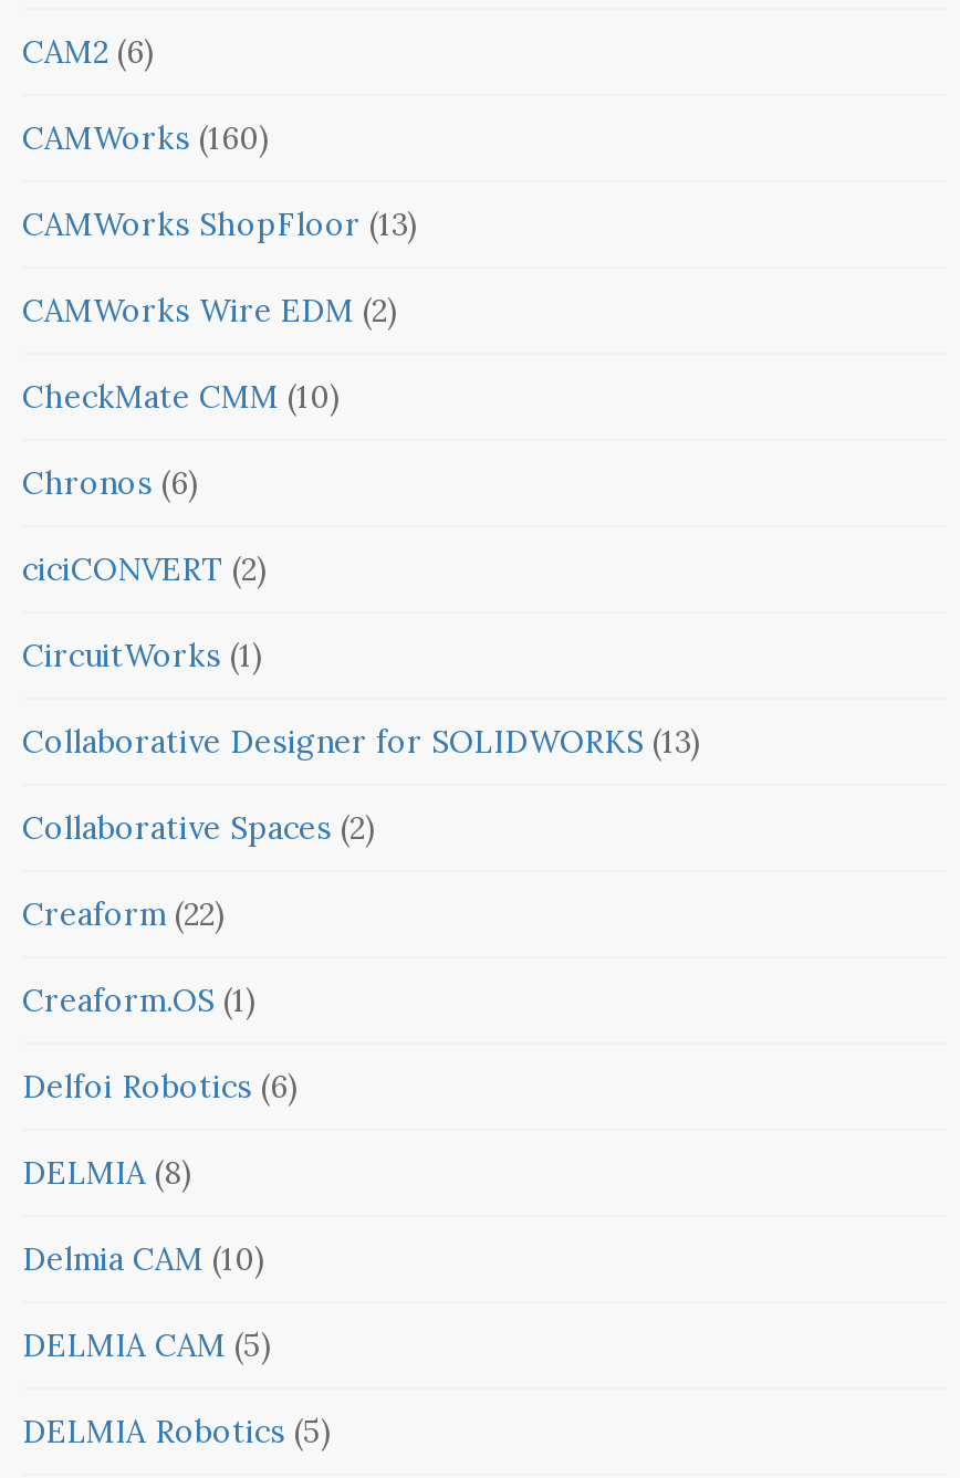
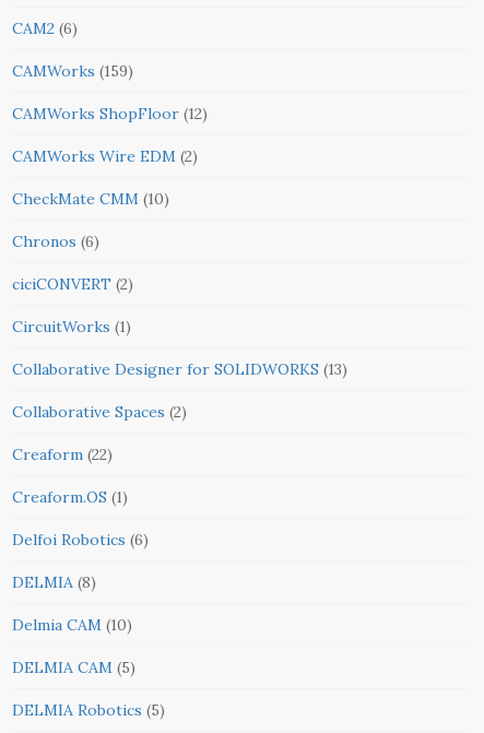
- CAMWorks (160)
+ CAMWorks (159)

- CAMWorks ShopFloor (13)
+ CAMWorks ShopFloor (12)
